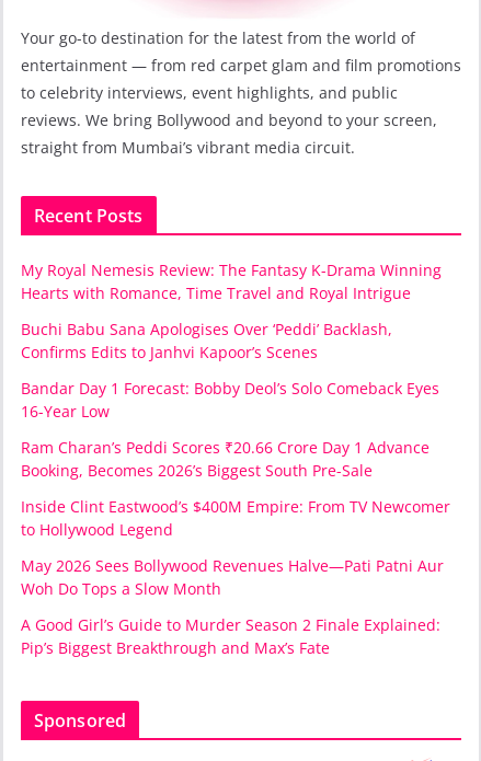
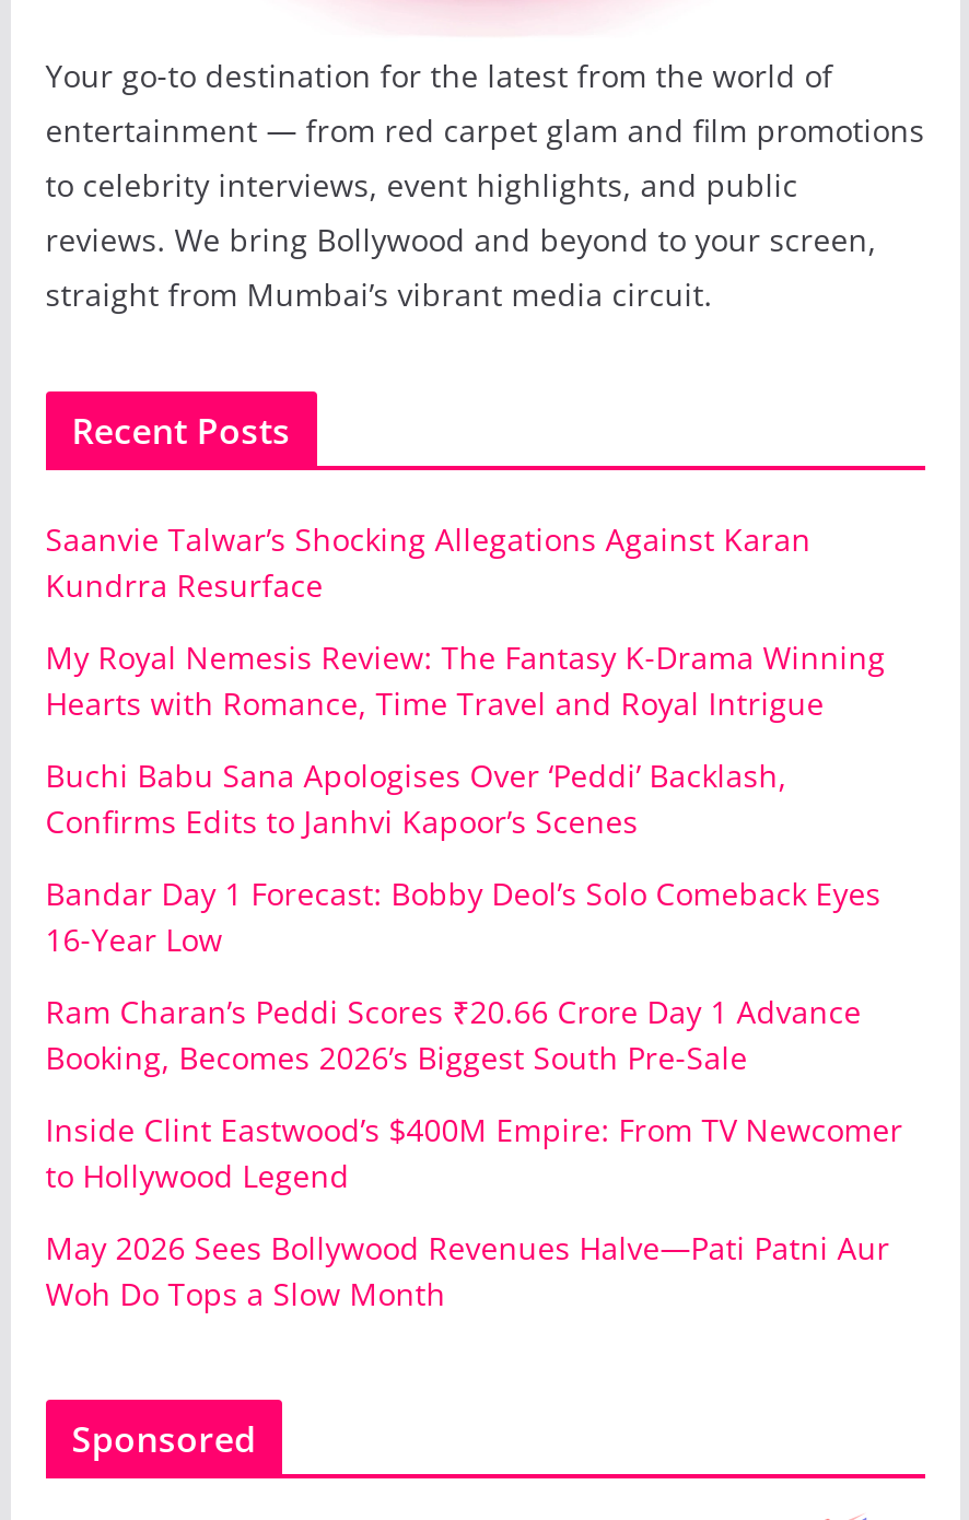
+ Saanvie Talwar’s Shocking Allegations Against Karan
+ Kundrra Resurface

moved down: My Royal Nemesis Review: The Fantasy K-Drama Winning | Hearts with Romance, Time Travel and Royal Intrigue | Buchi Babu Sana Apologises Over ‘Peddi’ Backlash, | ... | May 2026 Sees Bollywood Revenues Halve—Pati Patni Aur | Woh Do Tops a Slow Month

- A Good Girl’s Guide to Murder Season 2 Finale Explained:
- Pip’s Biggest Breakthrough and Max’s Fate
